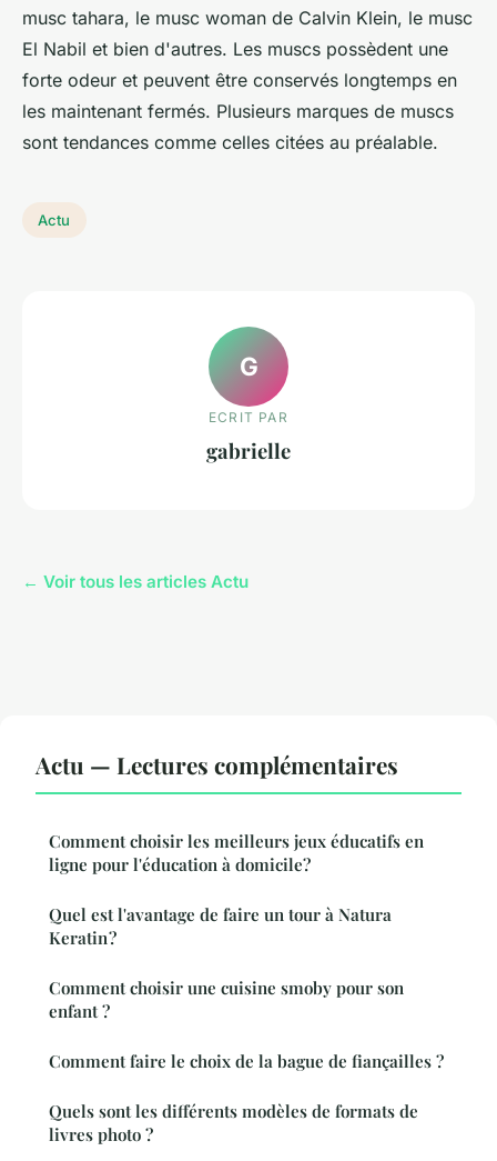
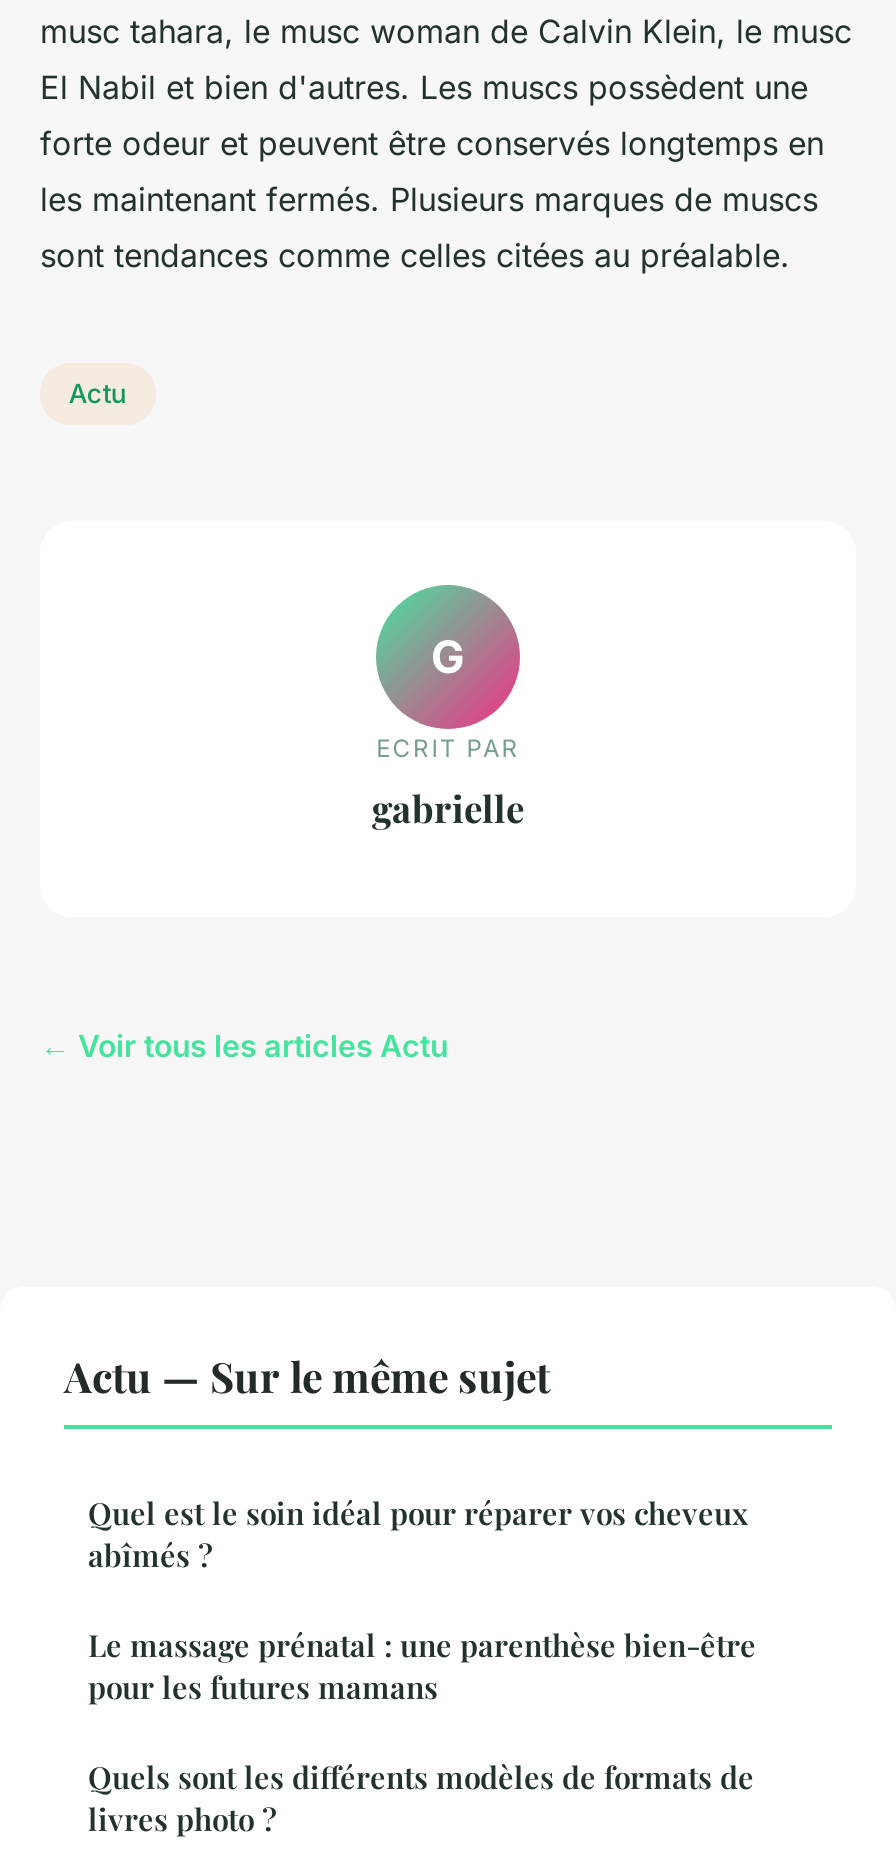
- Actu — Lectures complémentaires
- Comment choisir les meilleurs jeux éducatifs en
- ligne pour l'éducation à domicile?
- Quel est l'avantage de faire un tour à Natura
- Keratin ?
- Comment choisir une cuisine smoby pour son
- enfant ?
- Comment faire le choix de la bague de fiançailles ?
+ Actu — Sur le même sujet
+ Quel est le soin idéal pour réparer vos cheveux
+ abîmés ?
+ Le massage prénatal : une parenthèse bien-être
+ pour les futures mamans
